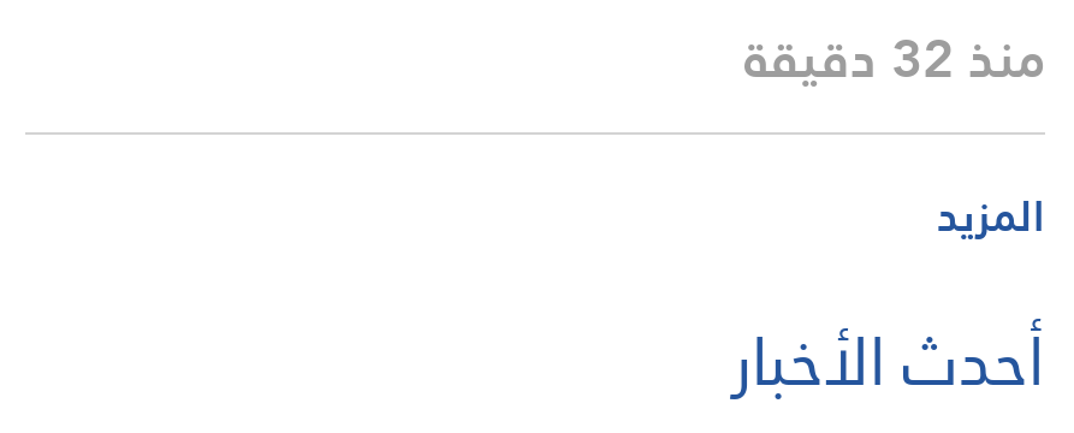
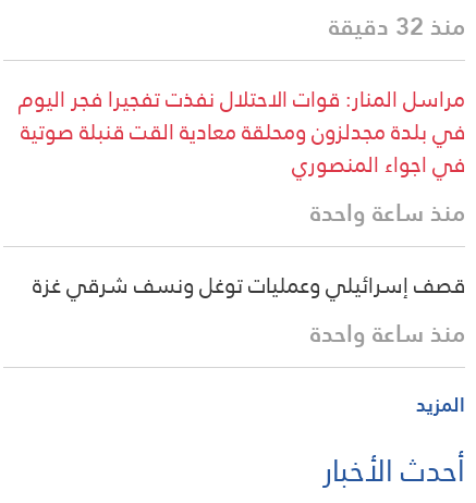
+ مراسل المنار: قوات الاحتلال نفذت تفجيرا فجر اليوم
+ في بلدة مجدلزون ومحلقة معادية القت قنبلة صوتية
+ في اجواء المنصوري
+ منذ ساعة واحدة
+ قصف إسرائيلي وعمليات توغل ونسف شرقي غزة
+ منذ ساعة واحدة
